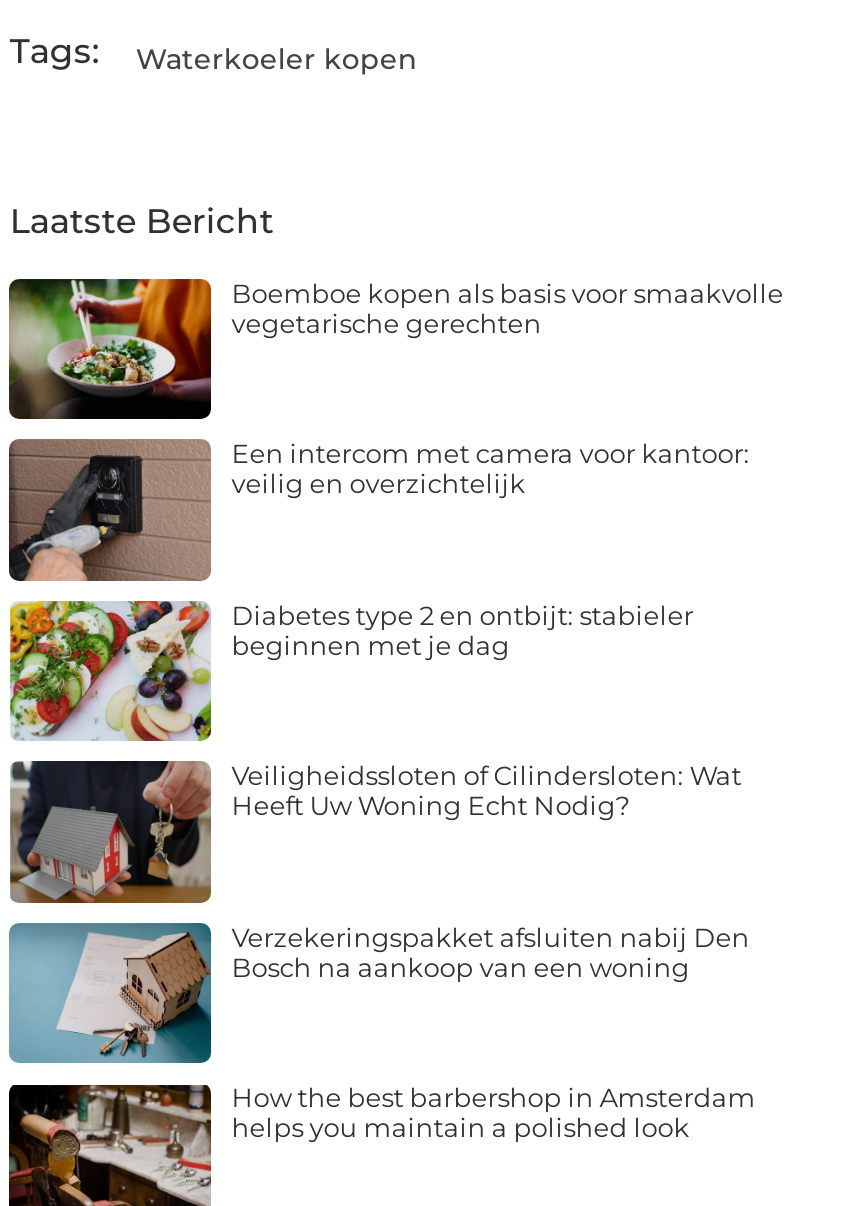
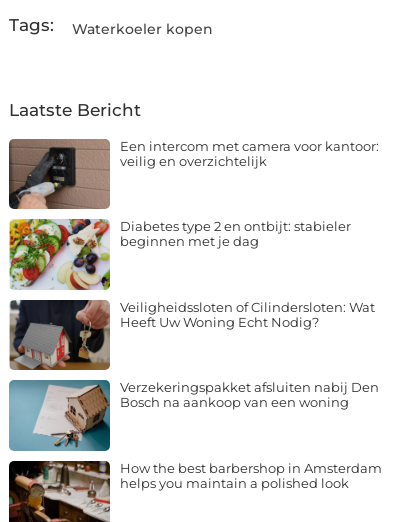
- [image]
- Boemboe kopen als basis voor smaakvolle
- vegetarische gerechten
